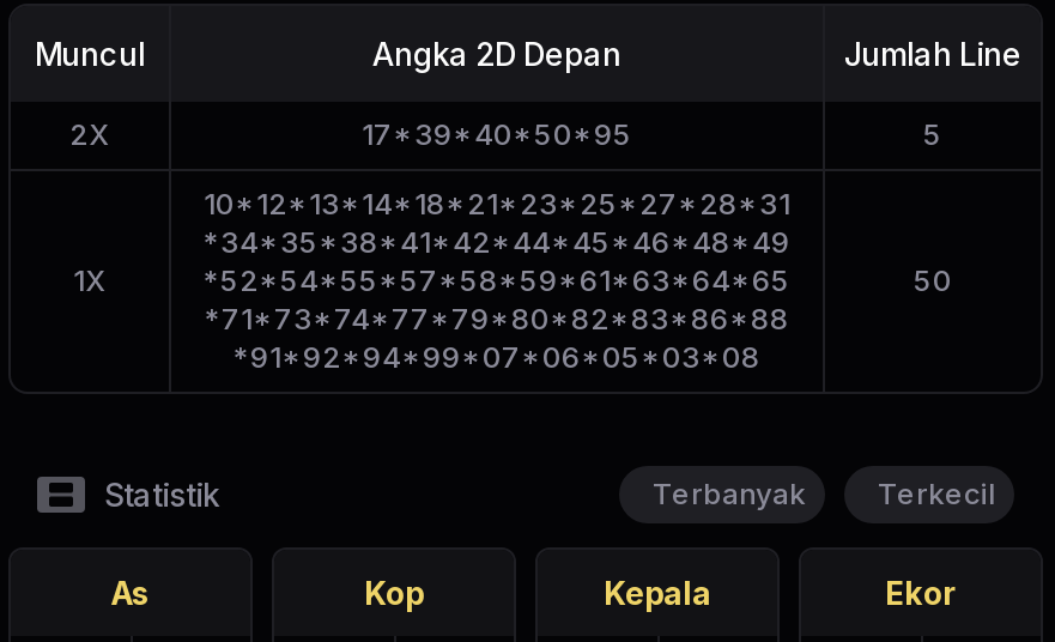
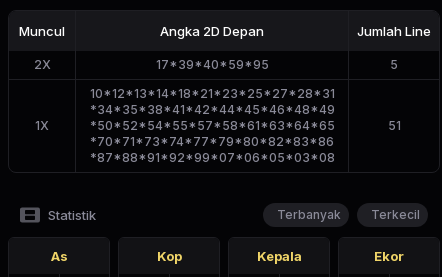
- 17*39*40*50*95
+ 17*39*40*59*95

- *52*54*55*57*58*59*61*63*64*65
+ *50*52*54*55*57*58*61*63*64*65

- 50
+ 51

- *71*73*74*77*79*80*82*83*86*88
+ *70*71*73*74*77*79*80*82*83*86

- *91*92*94*99*07*06*05*03*08
+ *87*88*91*92*99*07*06*05*03*08
